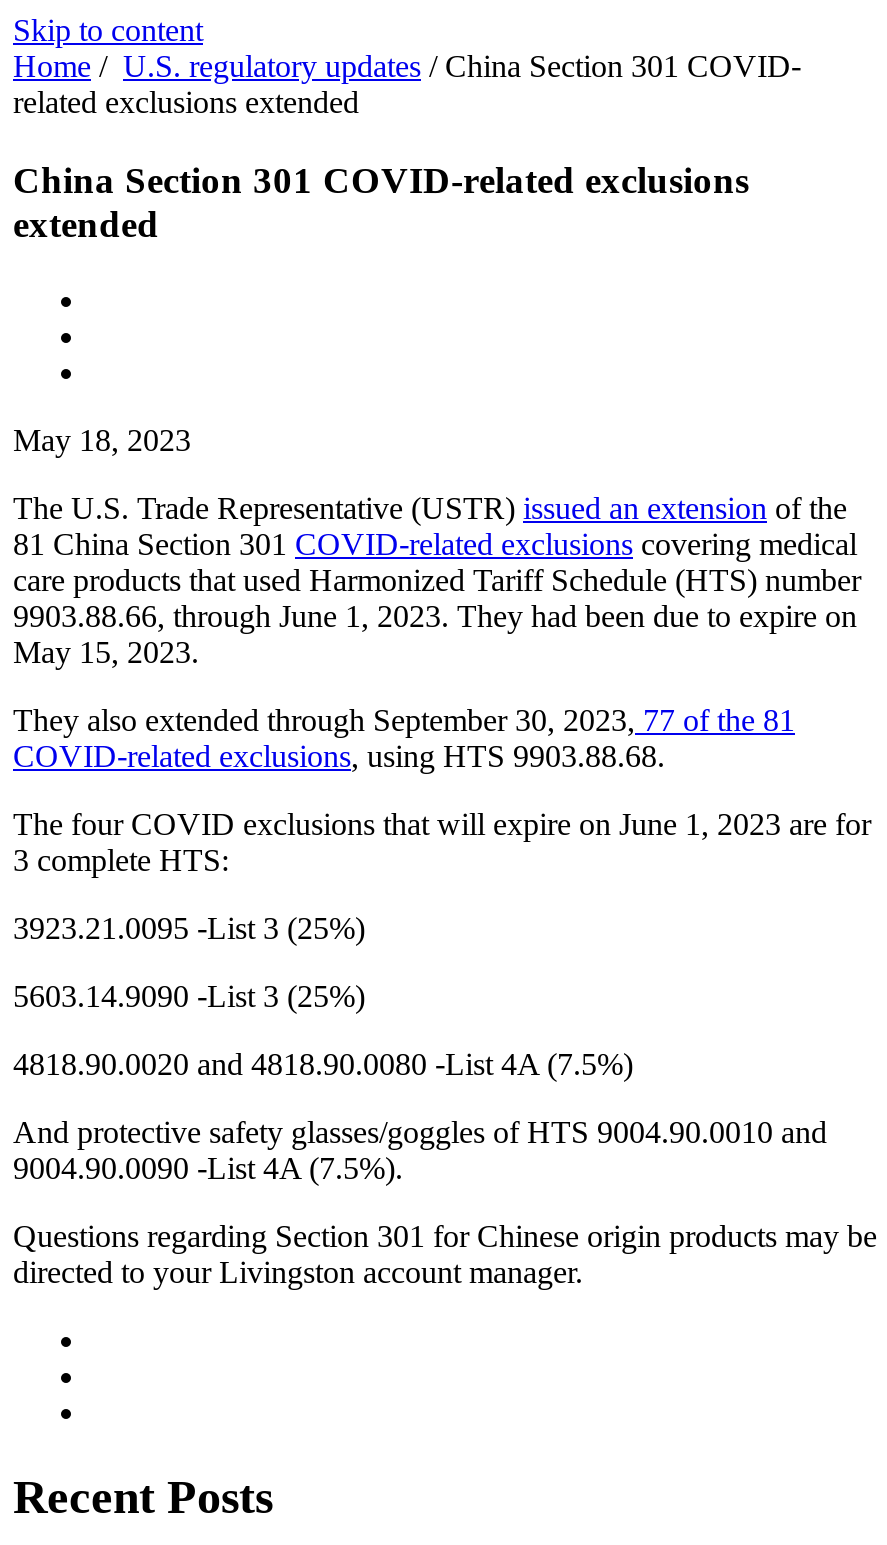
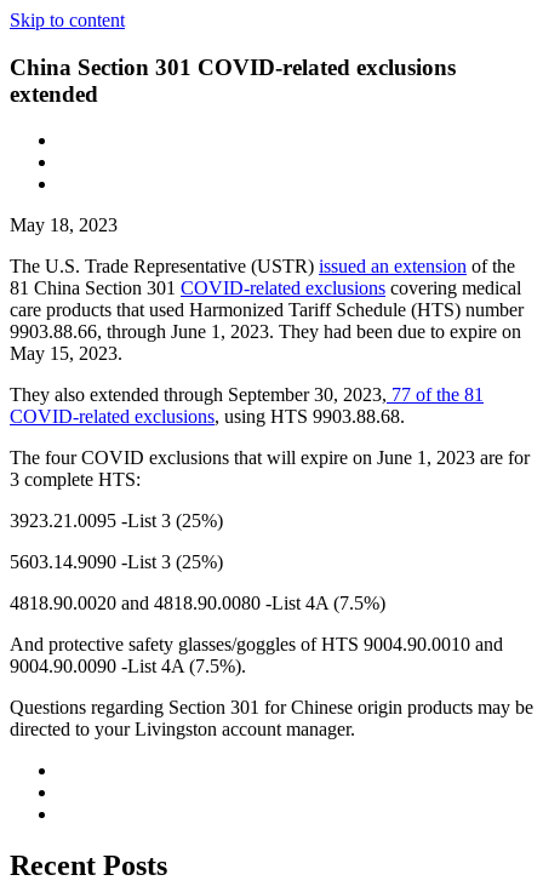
- Home / U.S. regulatory updates / China Section 301 COVID-
- related exclusions extended
